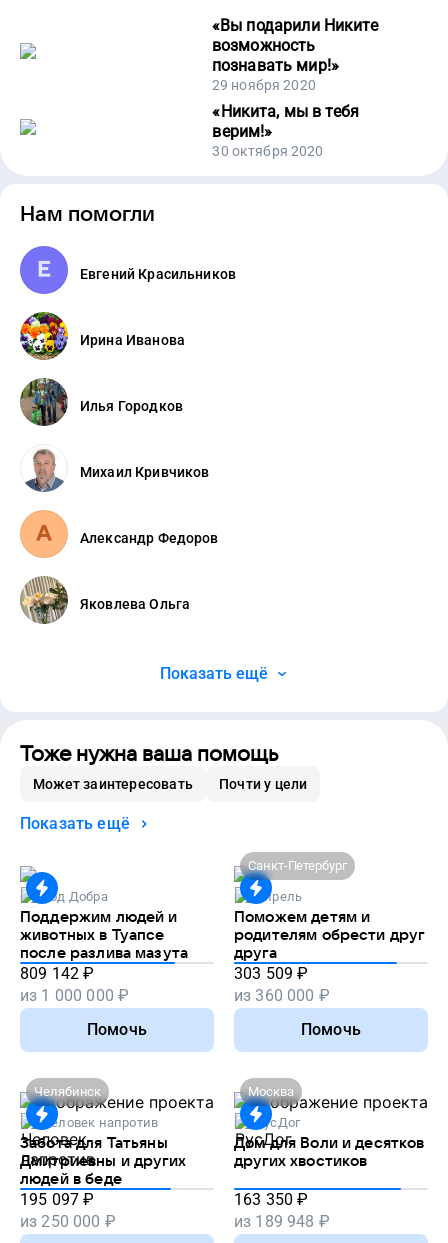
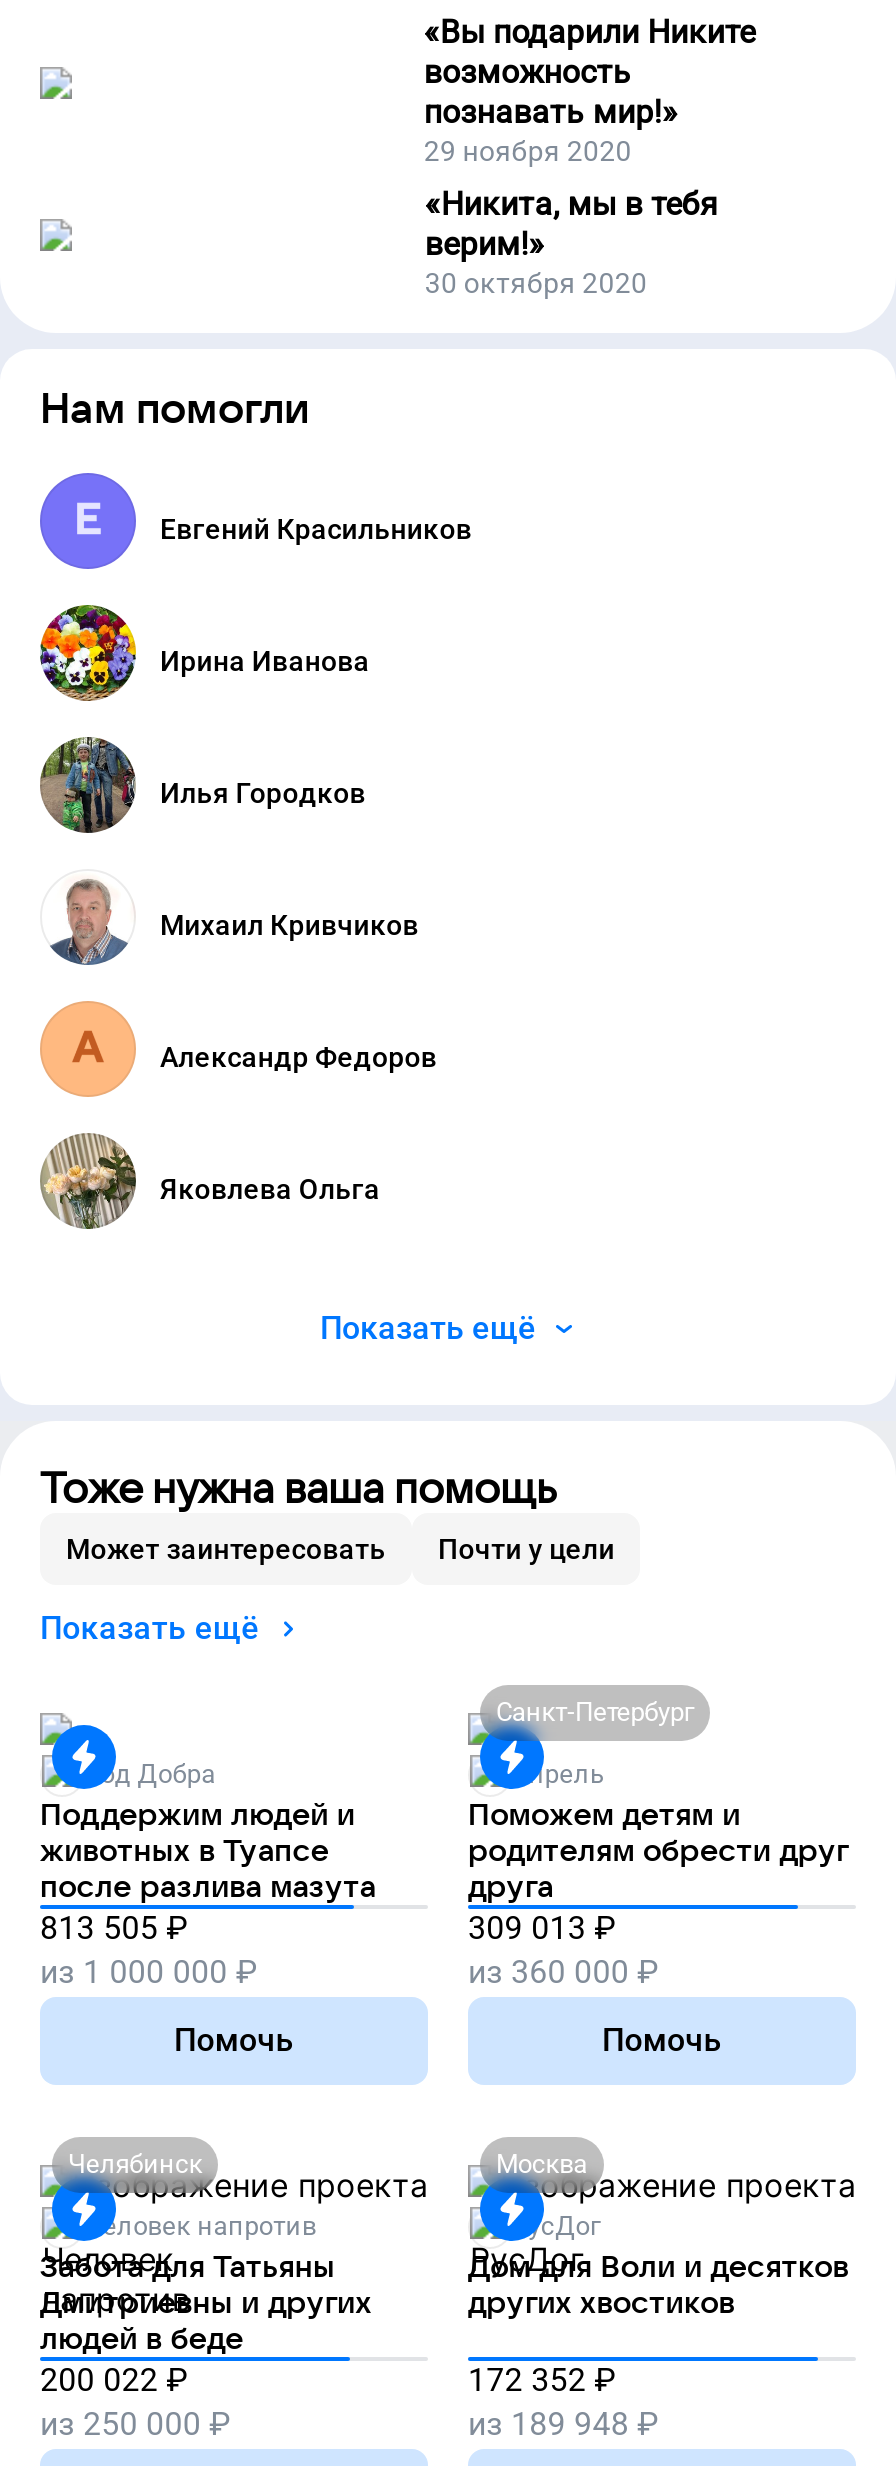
- 809 142 ₽
+ 813 505 ₽

- 303 509 ₽
+ 309 013 ₽

- 195 097 ₽
+ 200 022 ₽

- 163 350 ₽
+ 172 352 ₽
